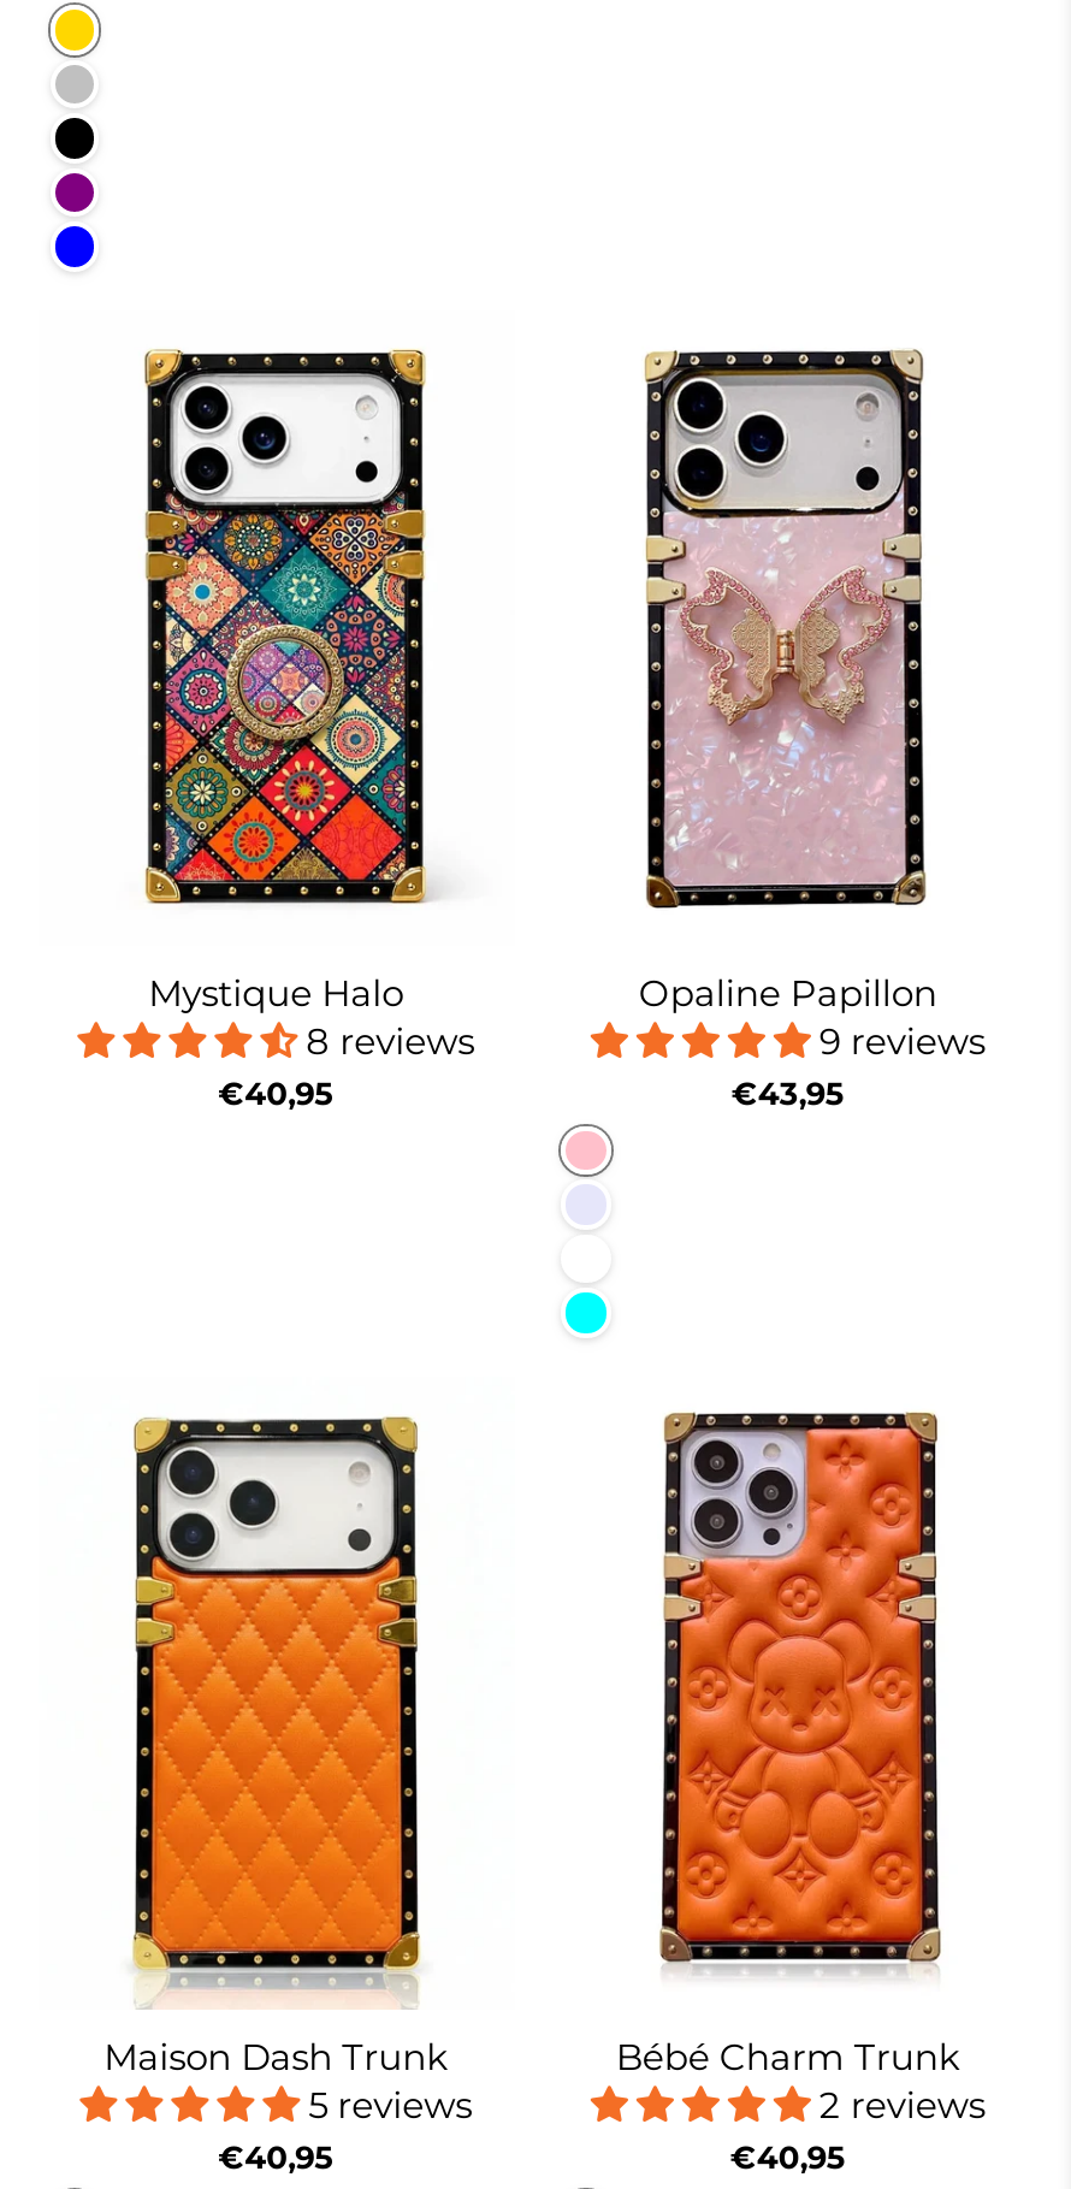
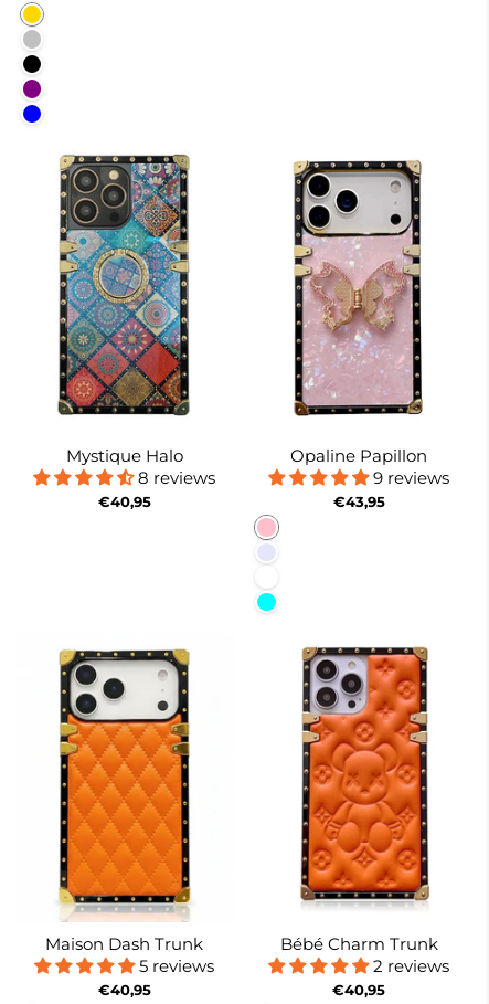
- [image]
+ [image]
